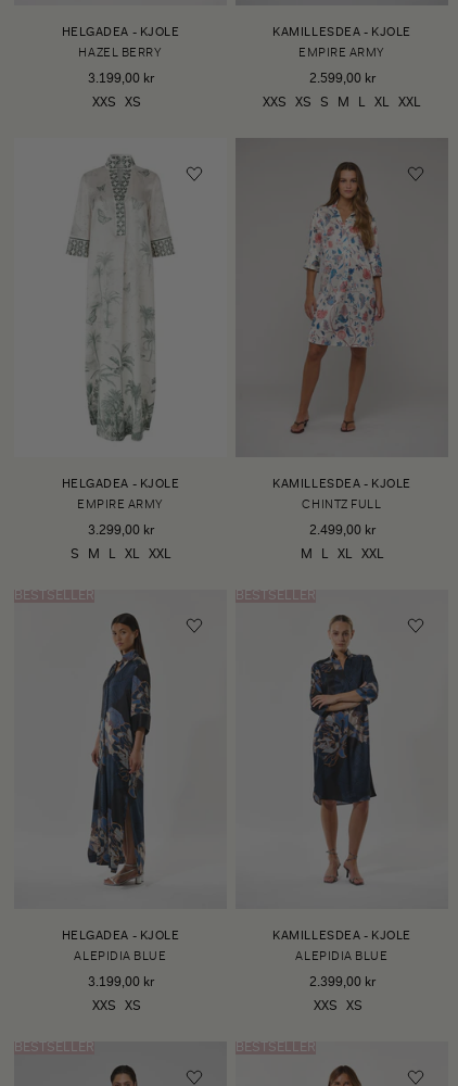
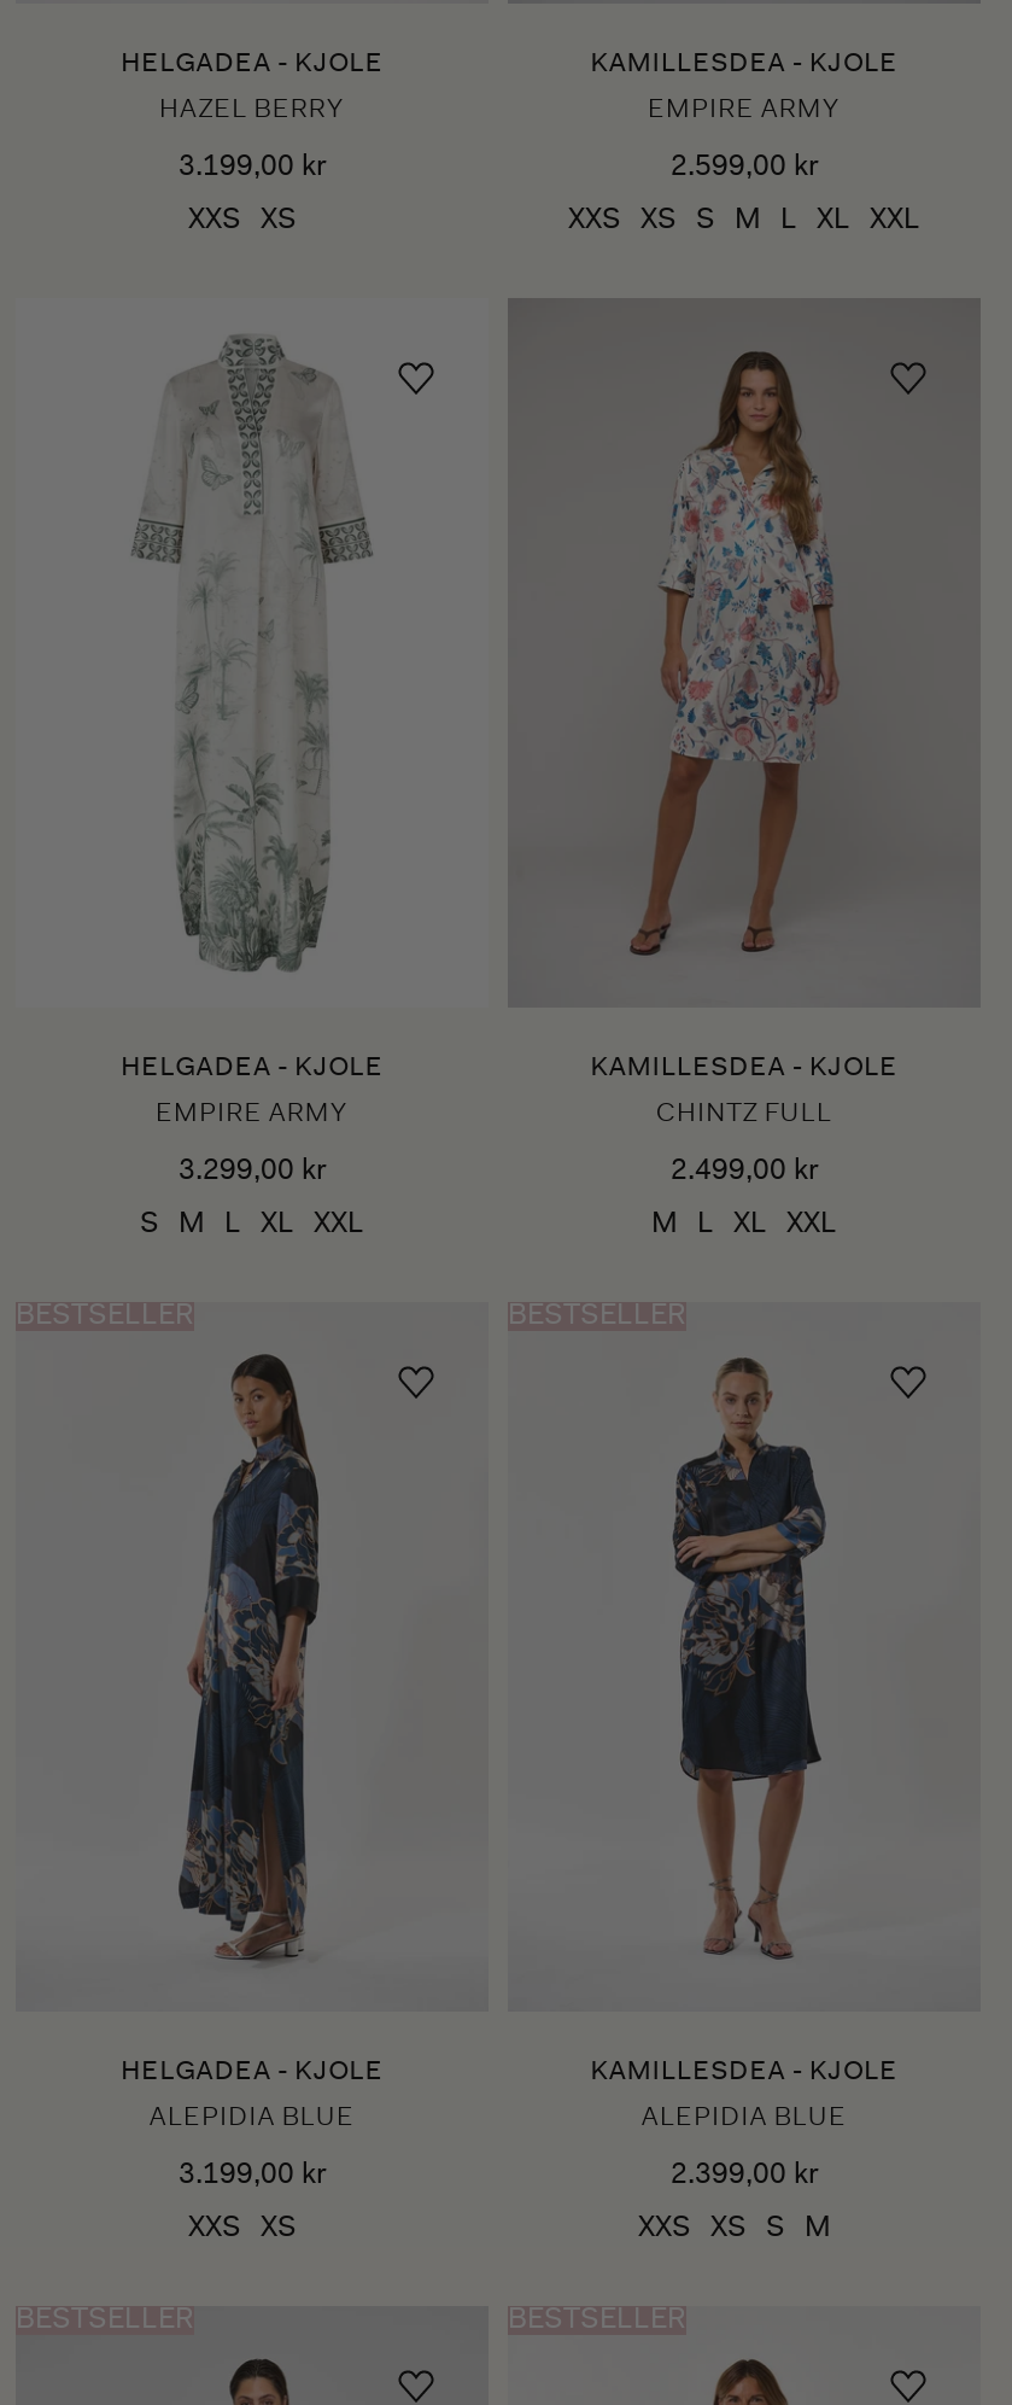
+ S
+ M
